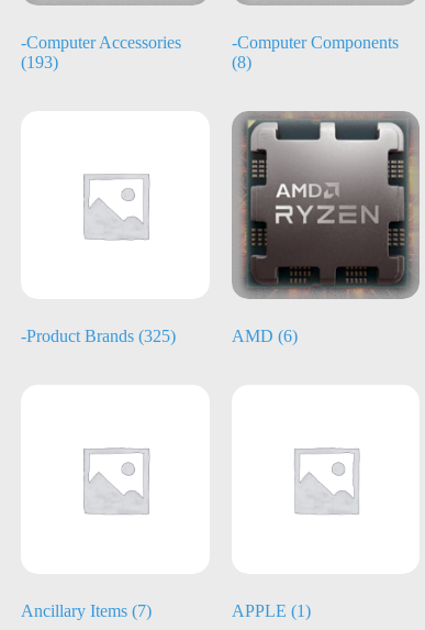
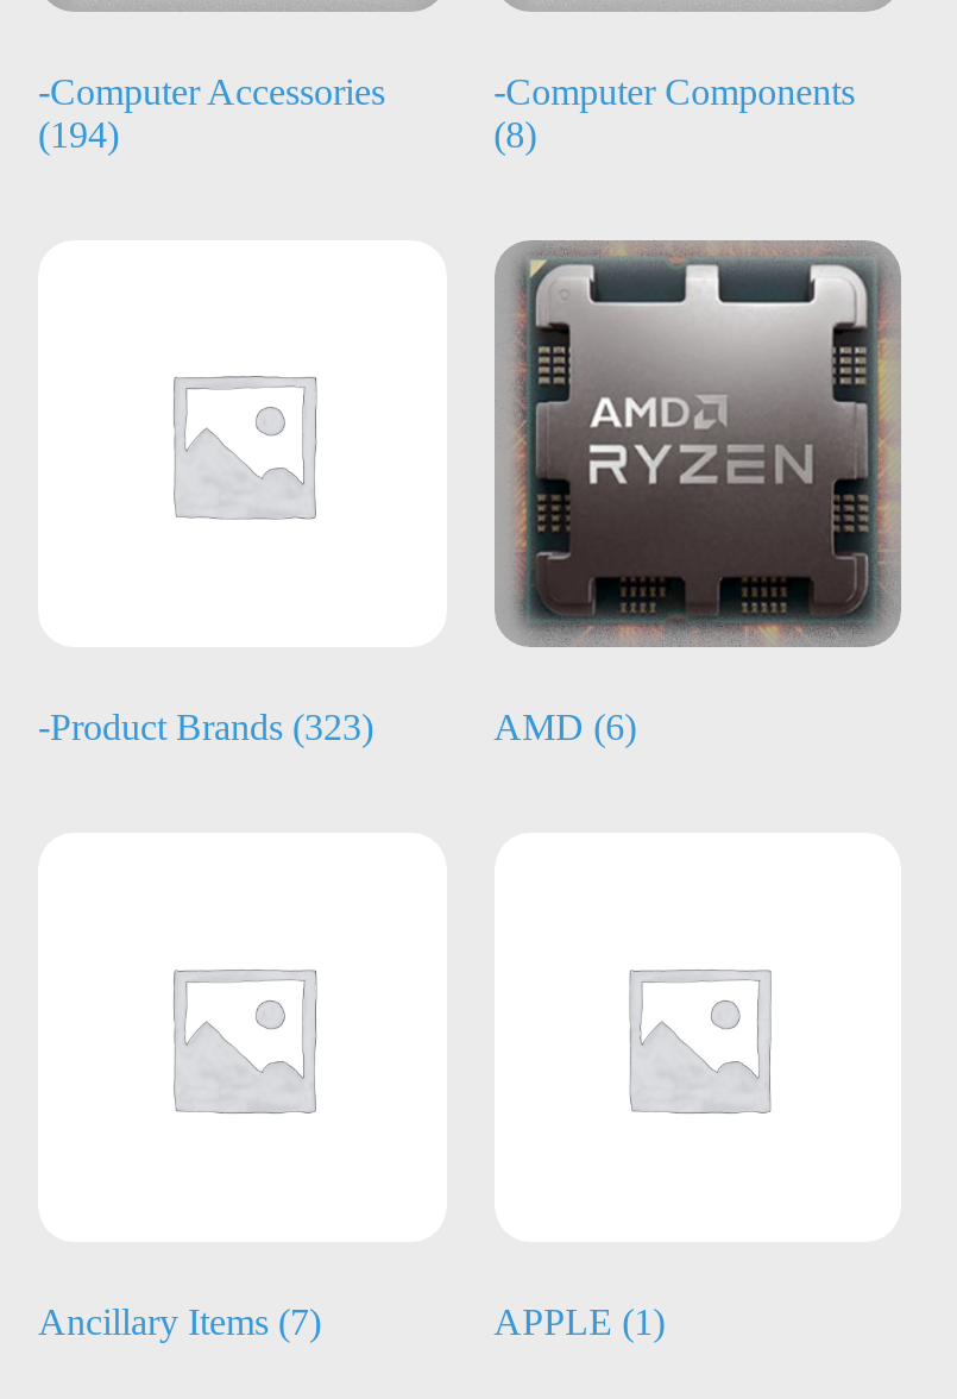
- (193)
+ (194)

- -Product Brands (325)
+ -Product Brands (323)
